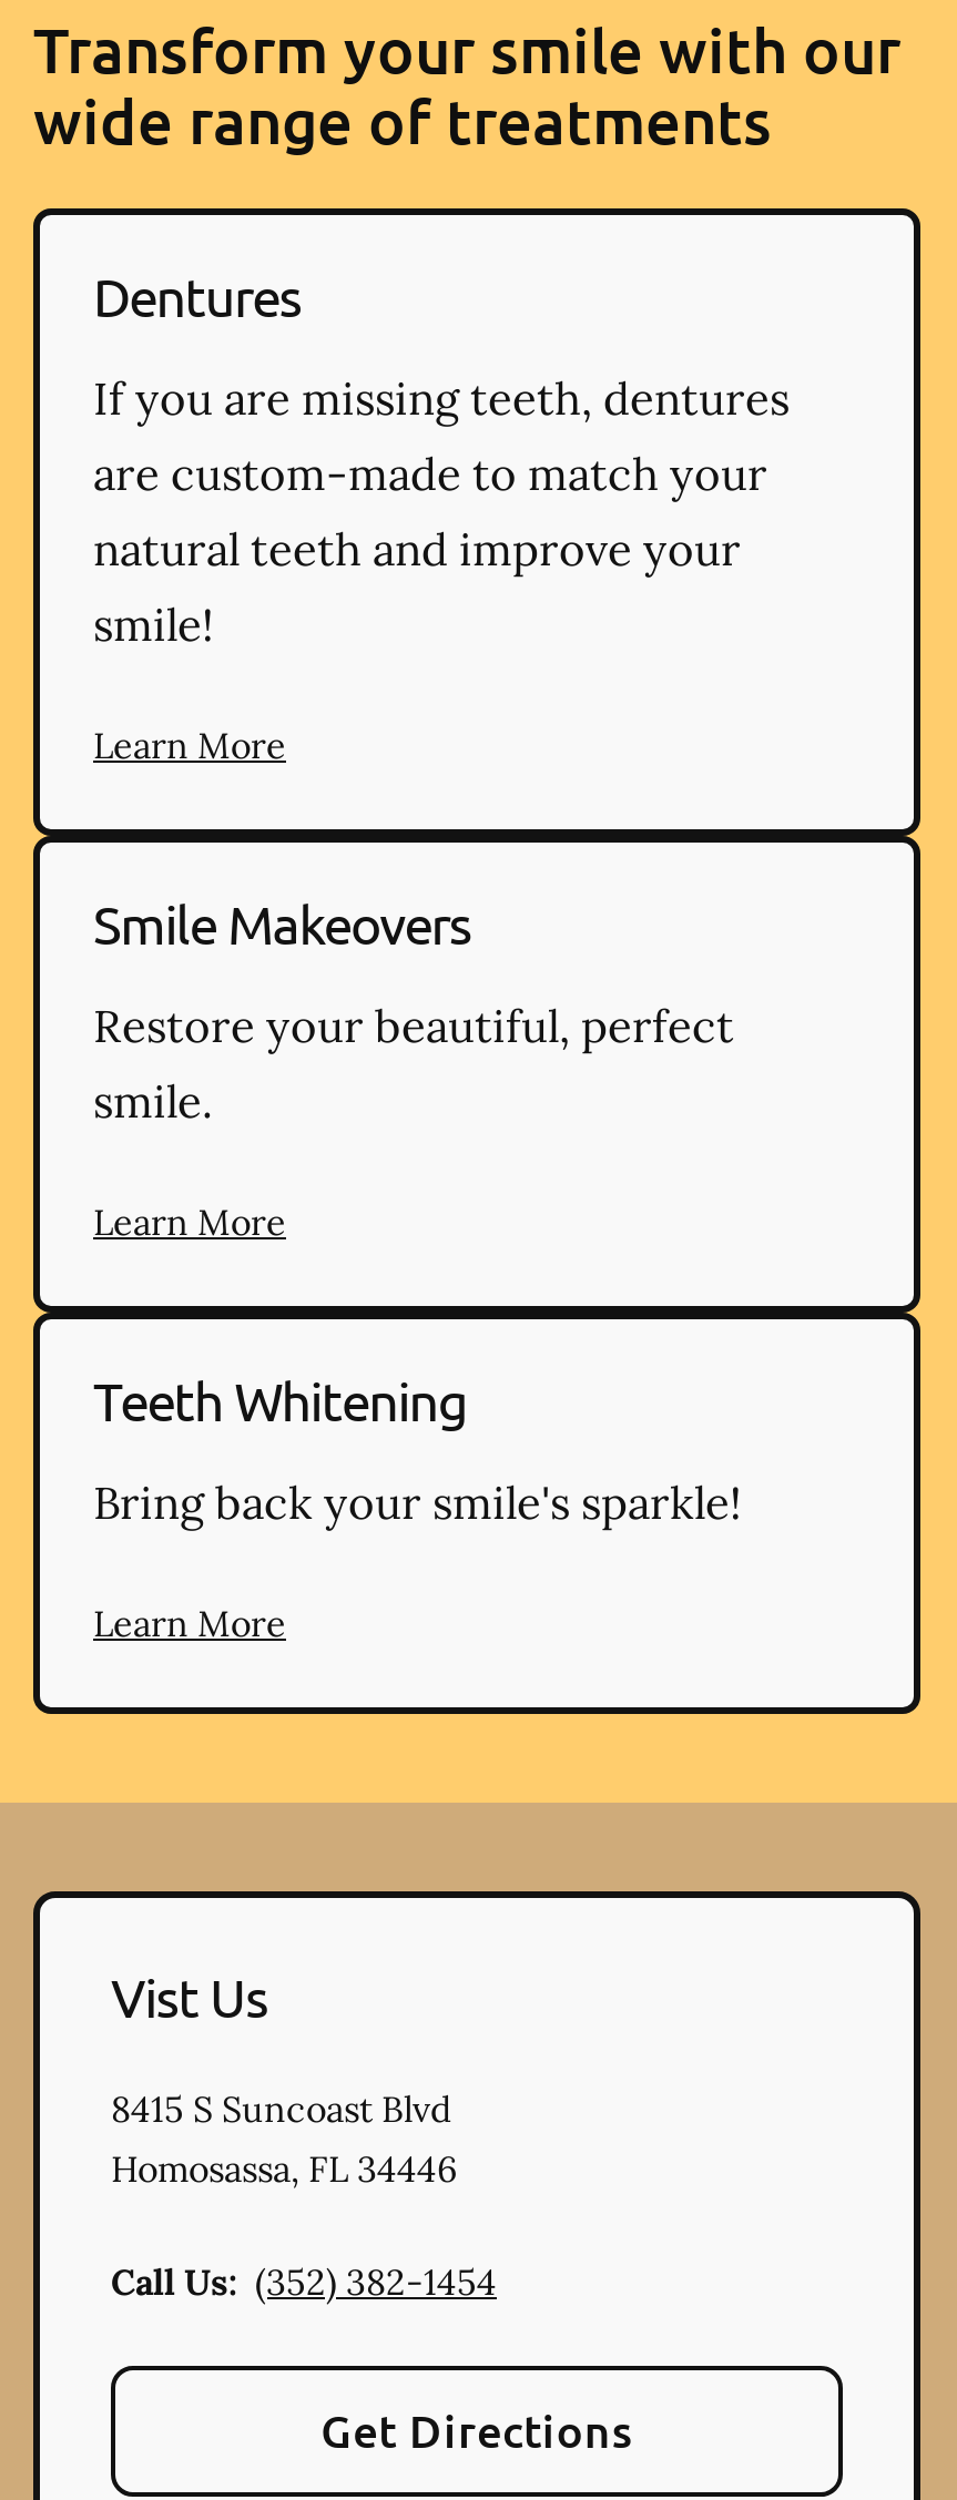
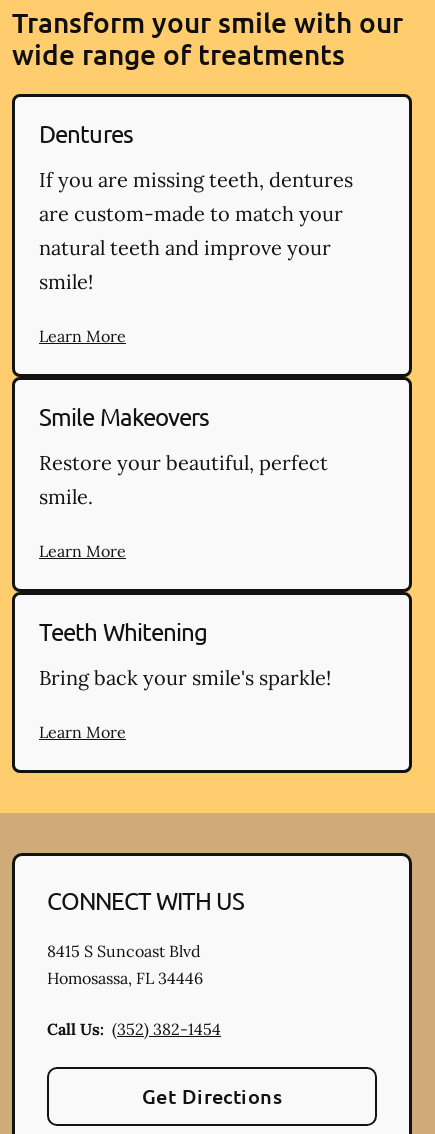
- Vist Us
+ CONNECT WITH US
